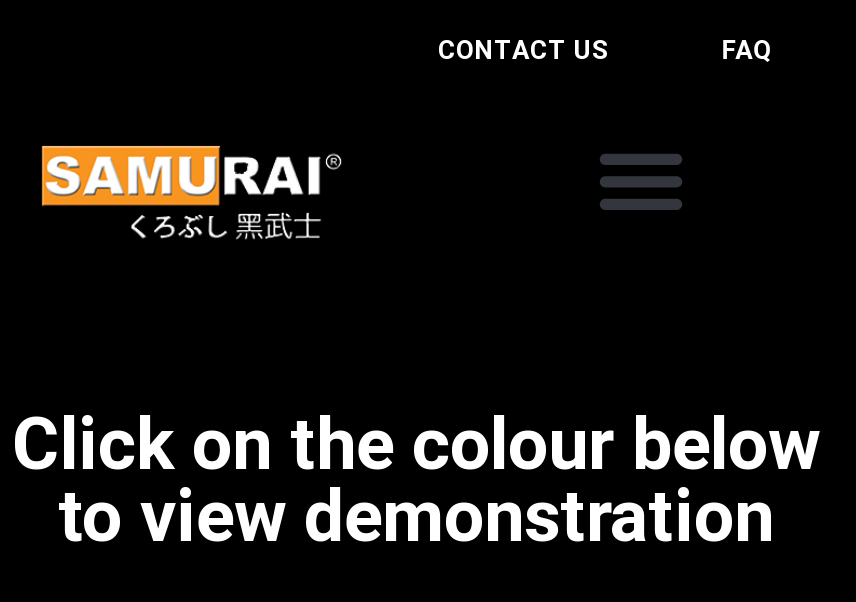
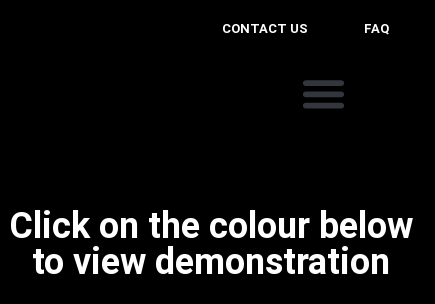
- [image]
